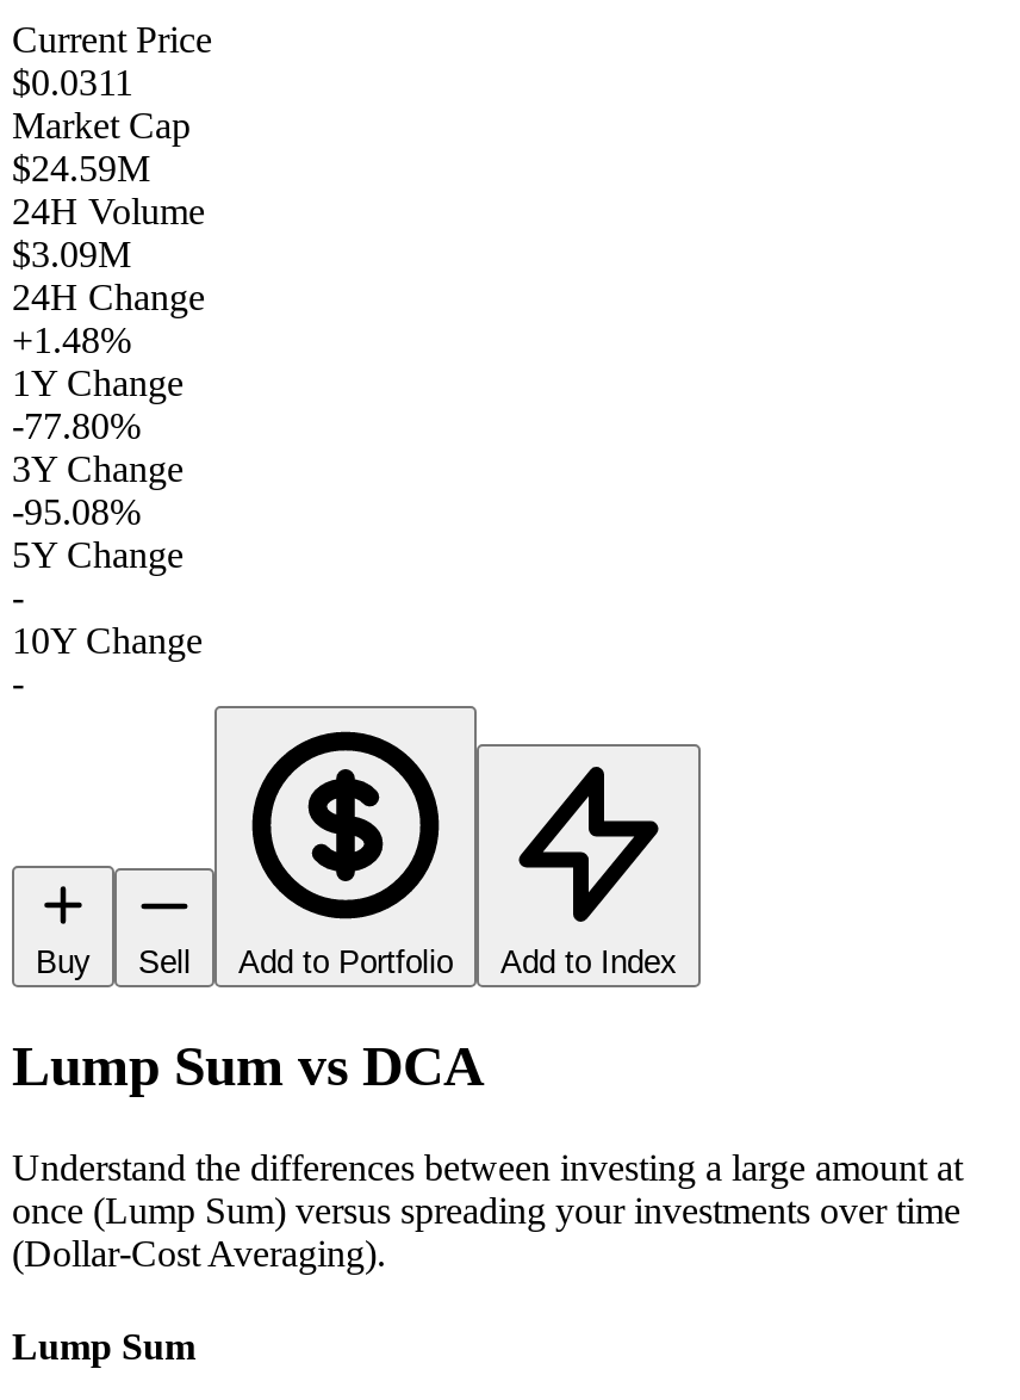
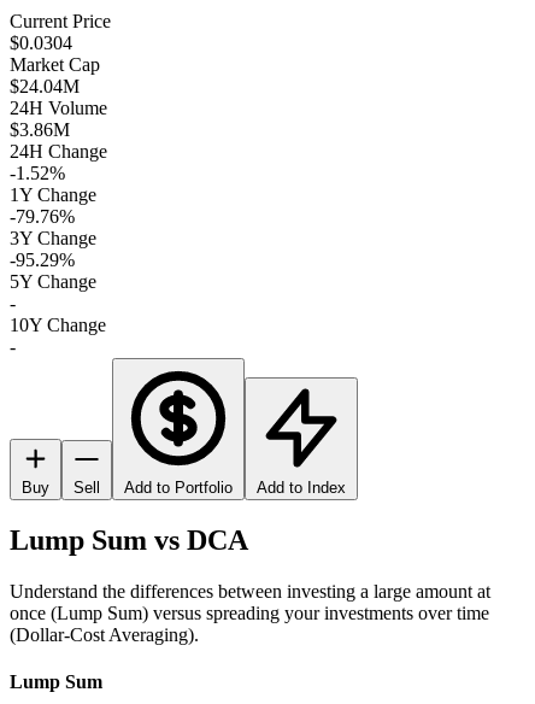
- $0.0311
+ $0.0304

- $24.59M
+ $24.04M

- $3.09M
+ $3.86M

- +1.48%
+ -1.52%

- -77.80%
+ -79.76%

- -95.08%
+ -95.29%
